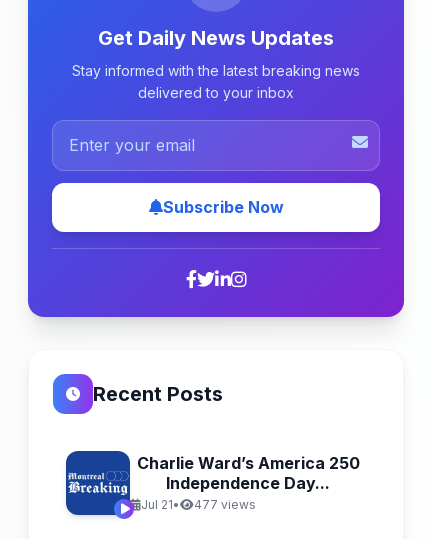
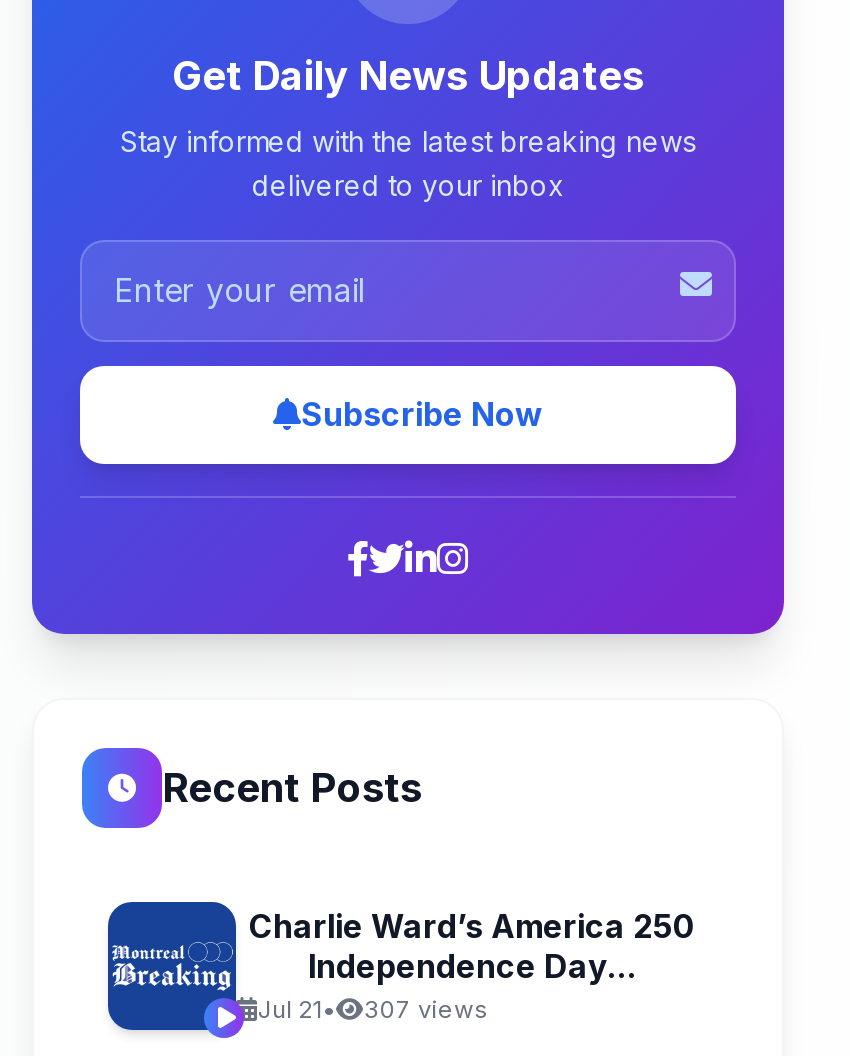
- 477 views
+ 307 views
